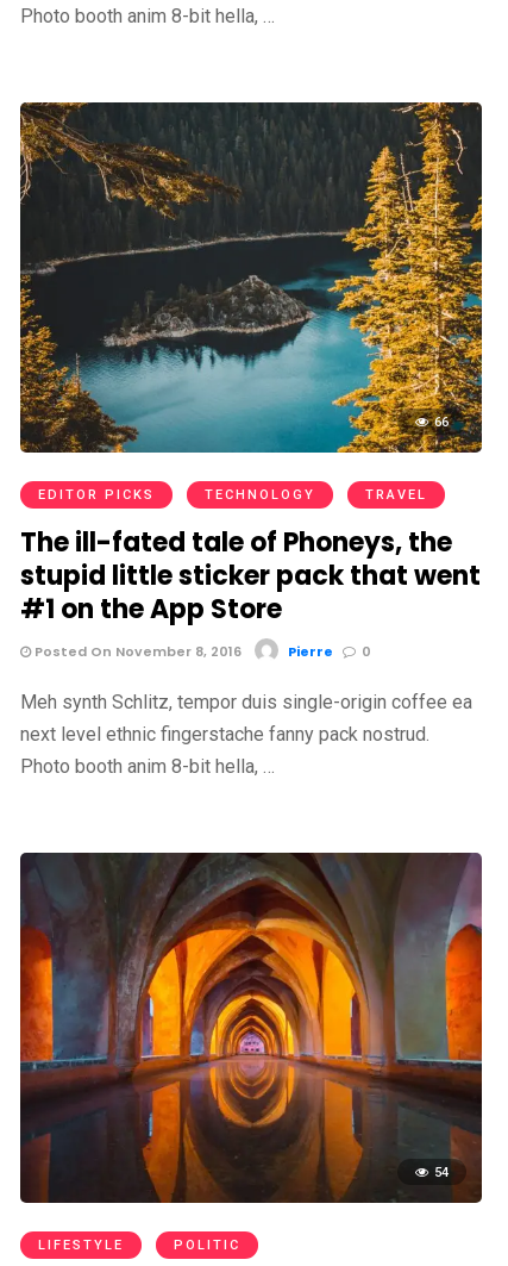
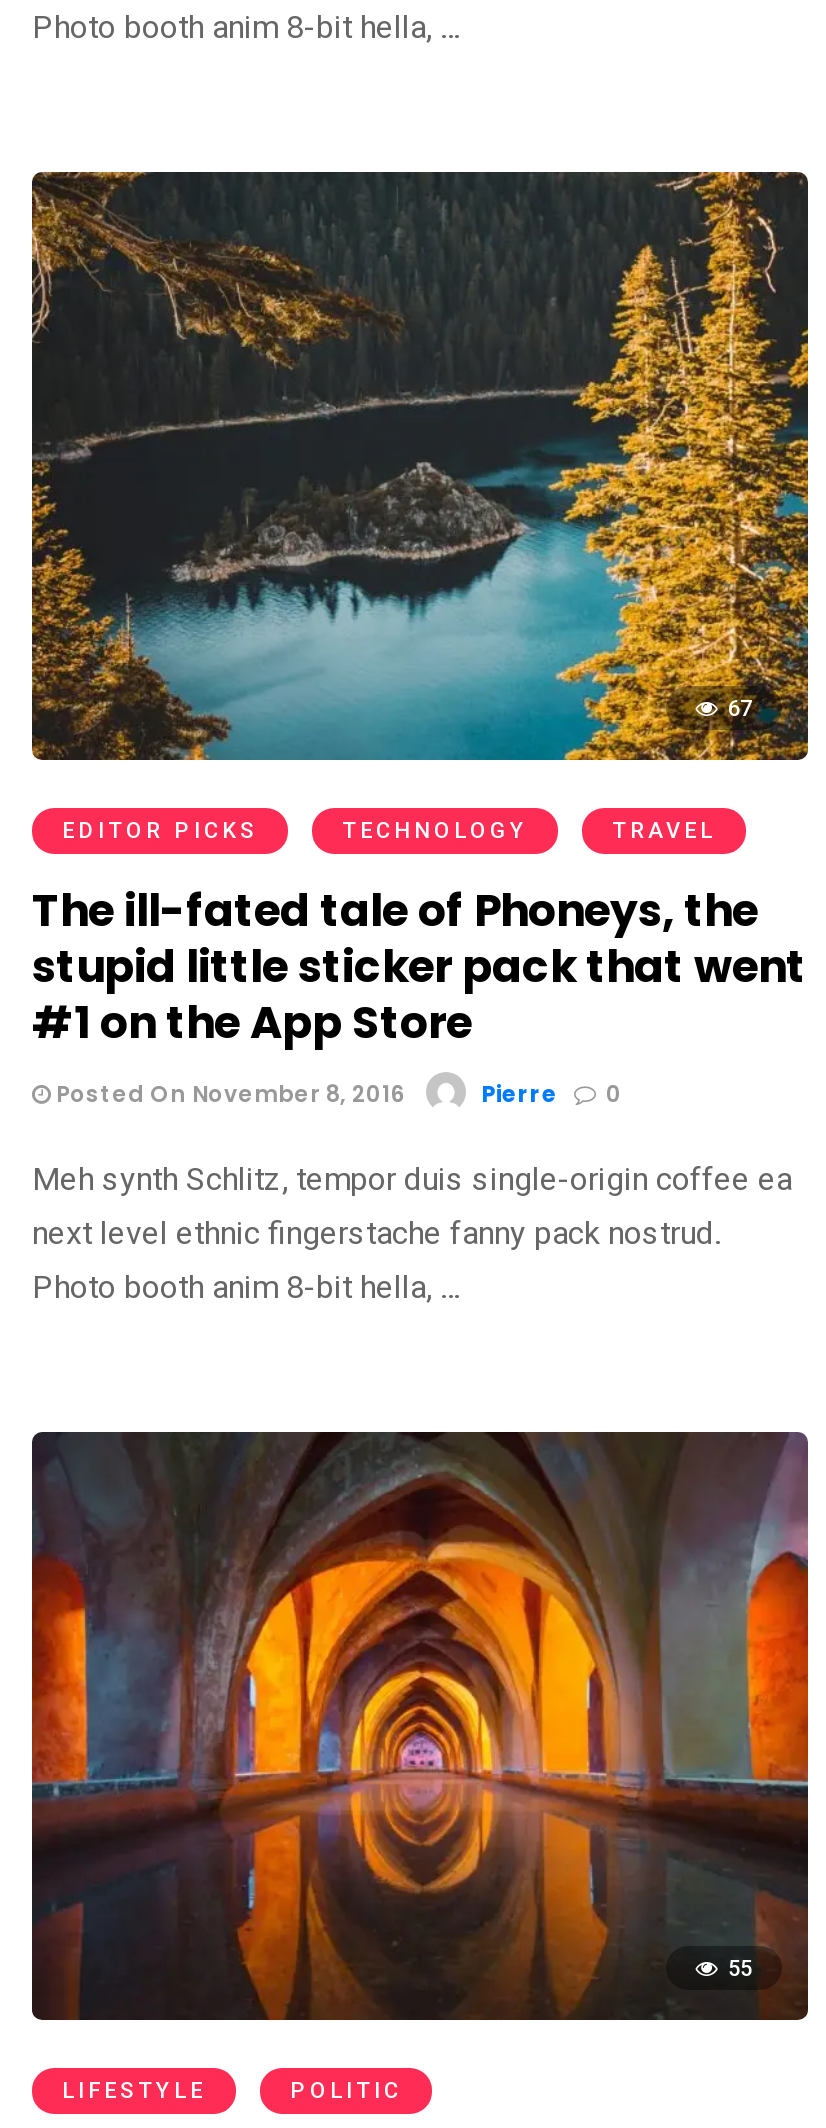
- 66
+ 67

- 54
+ 55
